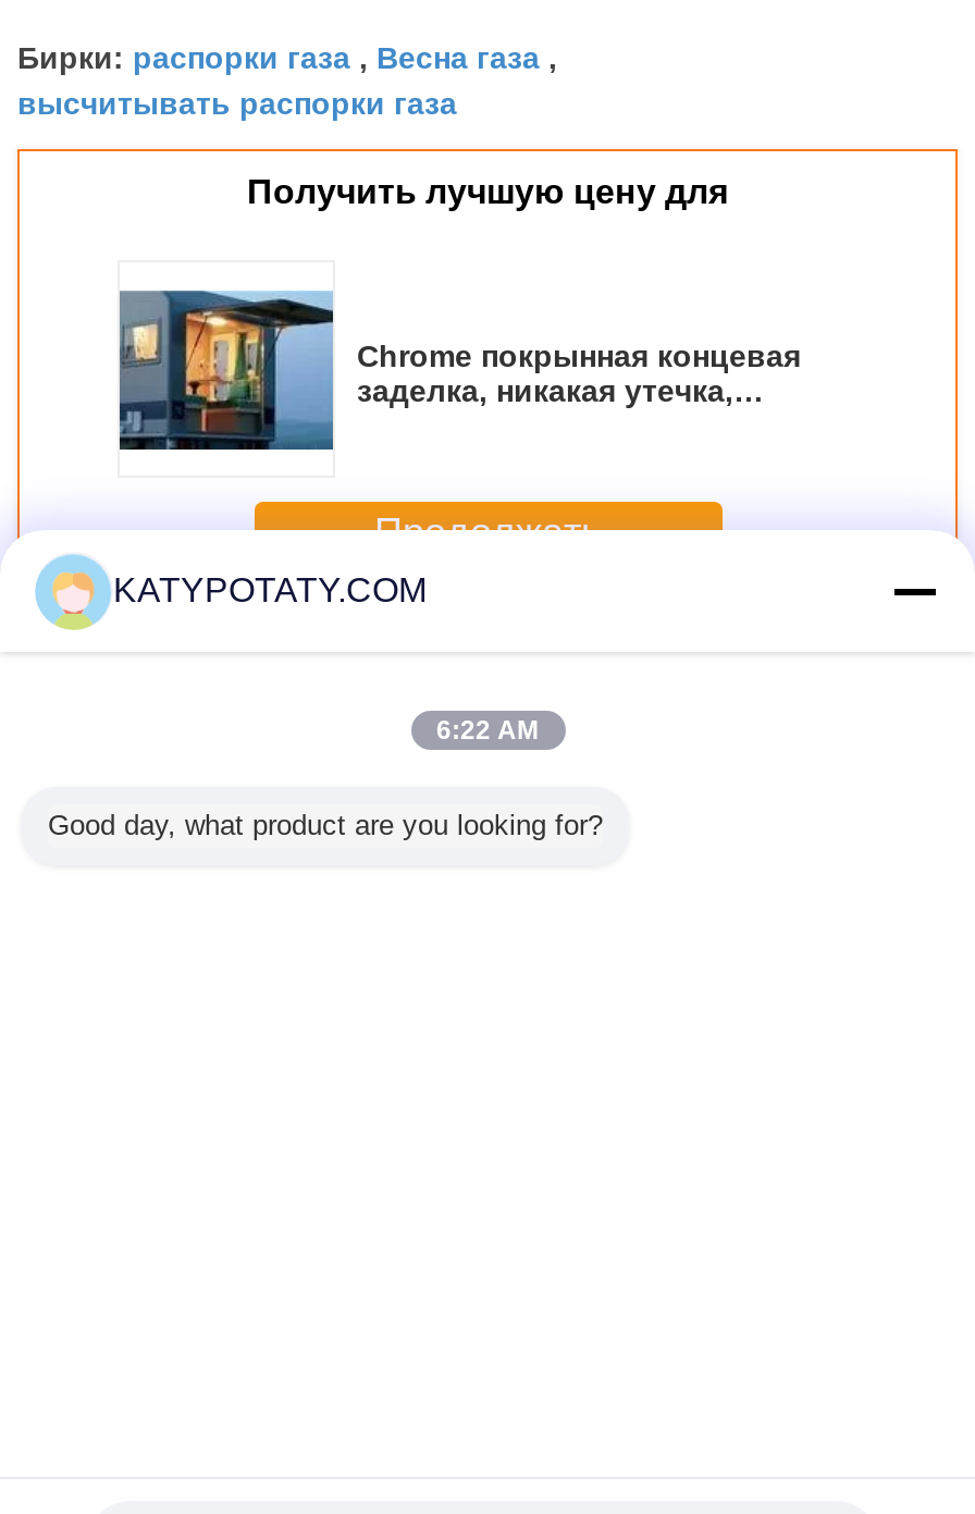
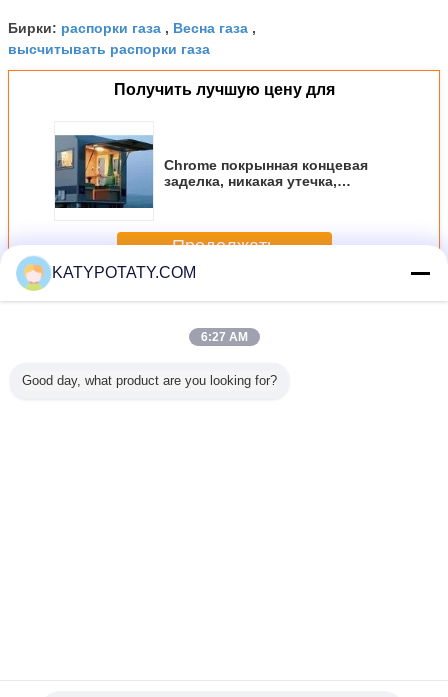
- 6:22 AM
+ 6:27 AM
